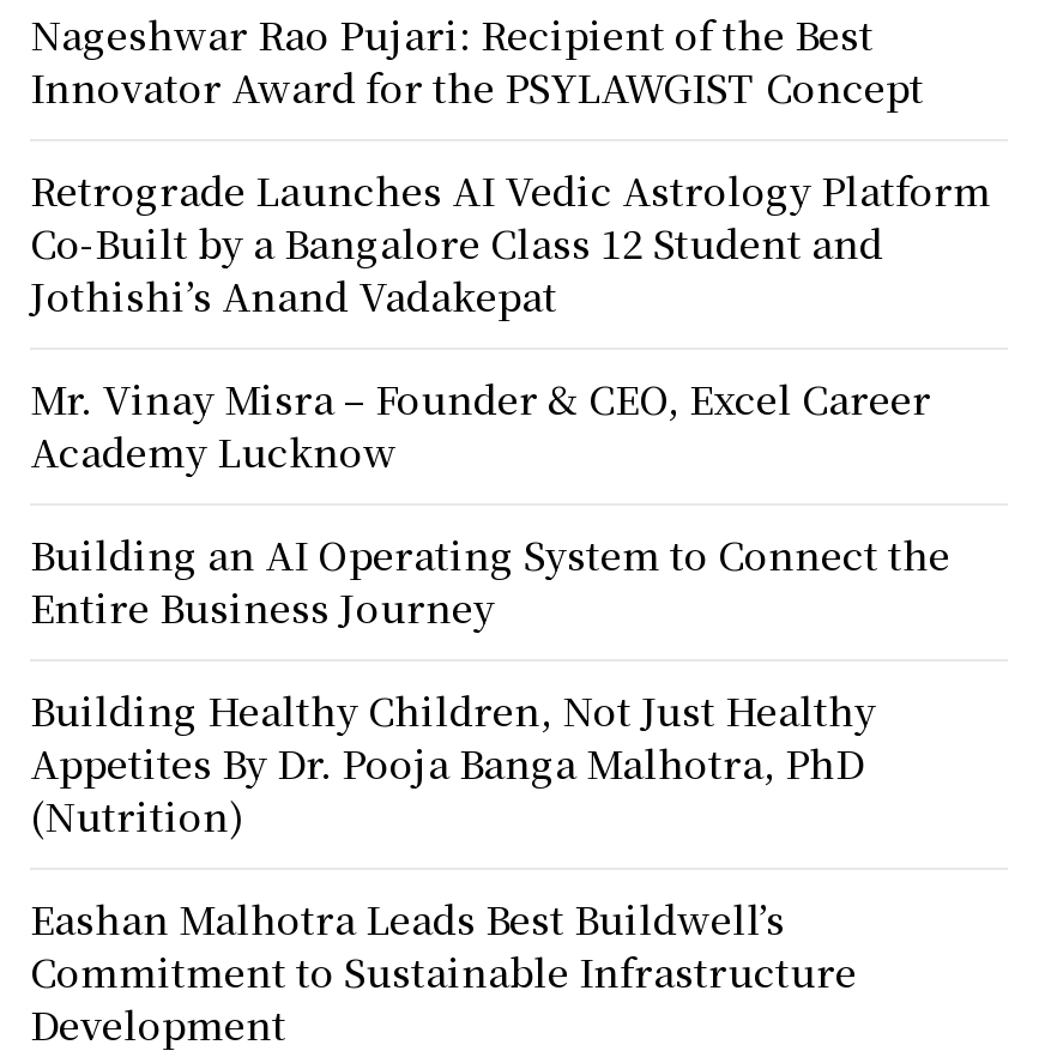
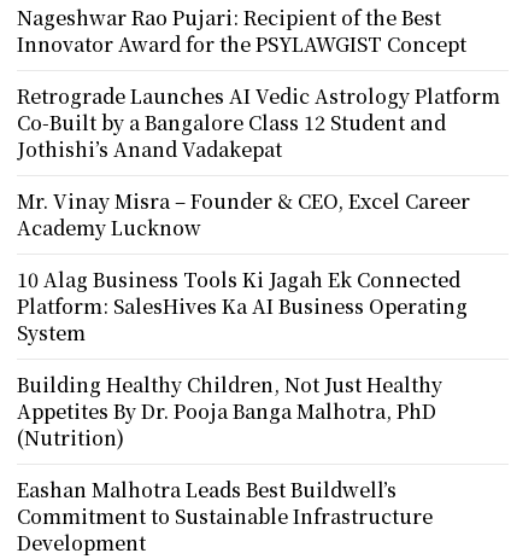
- Building an AI Operating System to Connect the
- Entire Business Journey
+ 10 Alag Business Tools Ki Jagah Ek Connected
+ Platform: SalesHives Ka AI Business Operating
+ System
